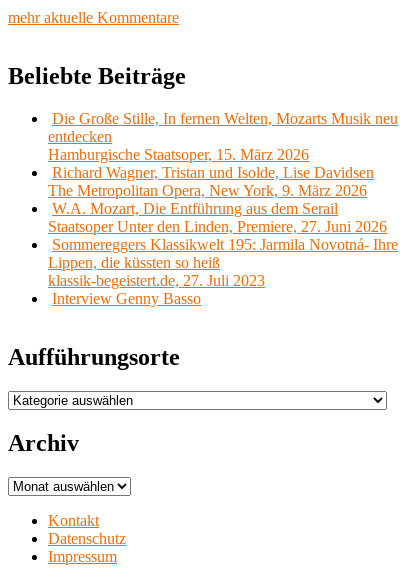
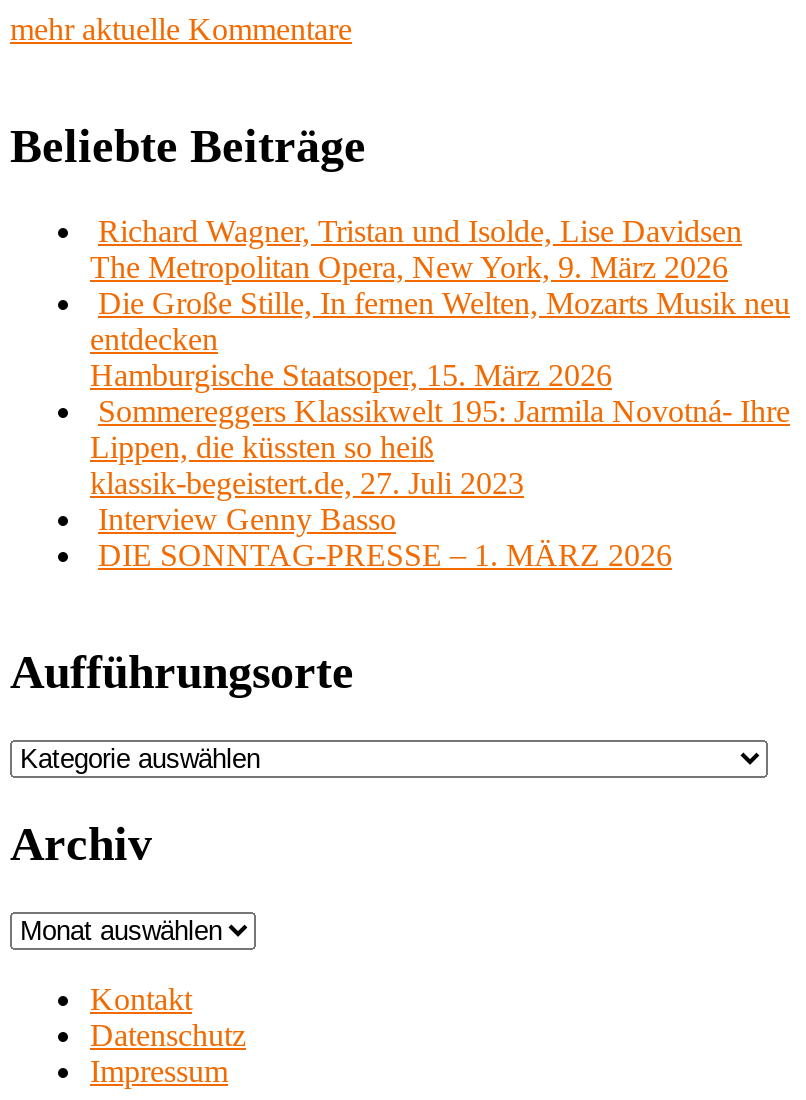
moved down: Die Große Stille, In fernen Welten, Mozarts Musik neu | entdecken | Hamburgische Staatsoper, 15. März 2026

moved up: Richard Wagner, Tristan und Isolde, Lise Davidsen | The Metropolitan Opera, New York, 9. März 2026

- W.A. Mozart, Die Entführung aus dem Serail
- Staatsoper Unter den Linden, Premiere, 27. Juni 2026

moved up: Sommereggers Klassikwelt 195: Jarmila Novotná- Ihre | Lippen, die küssten so heiß | klassik-begeistert.de, 27. Juli 2023 | Interview Genny Basso

+ DIE SONNTAG-PRESSE – 1. MÄRZ 2026
